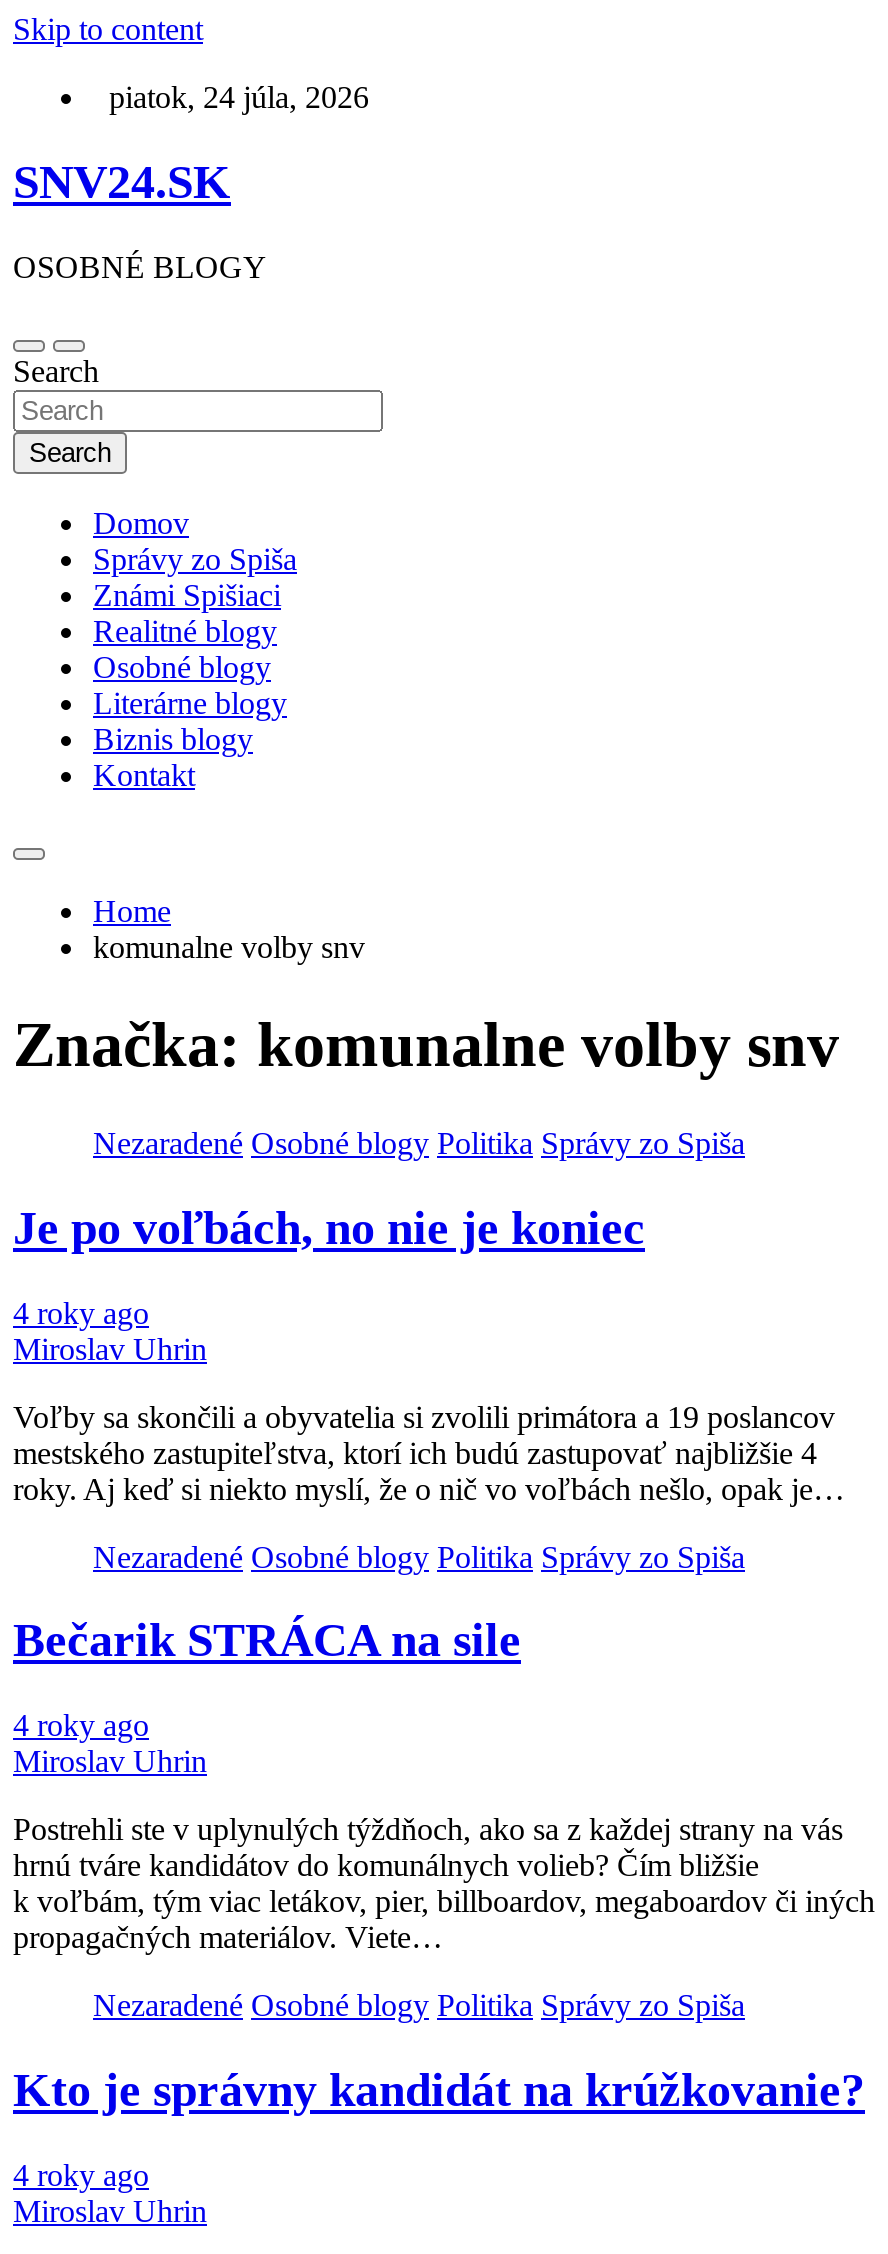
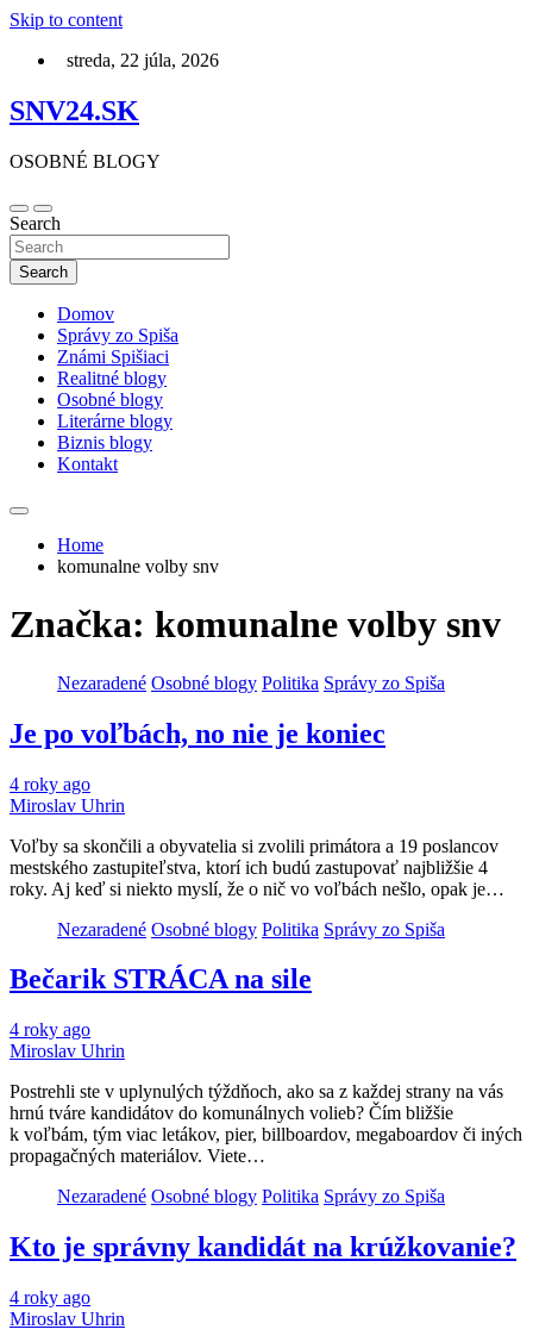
- piatok, 24 júla, 2026
+ streda, 22 júla, 2026
